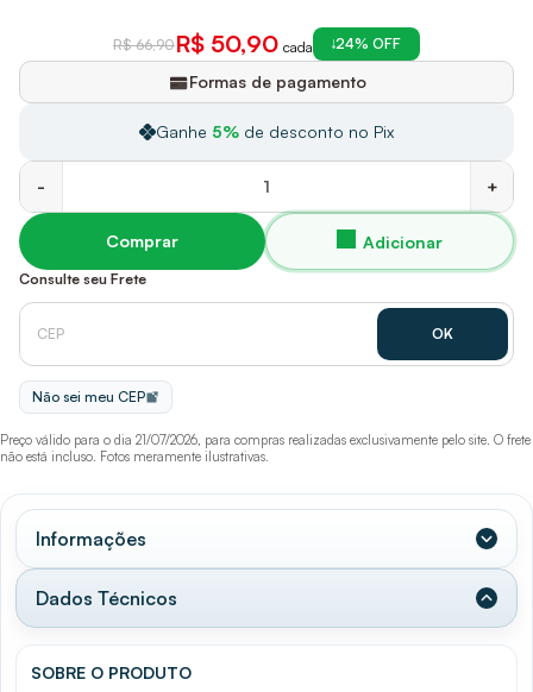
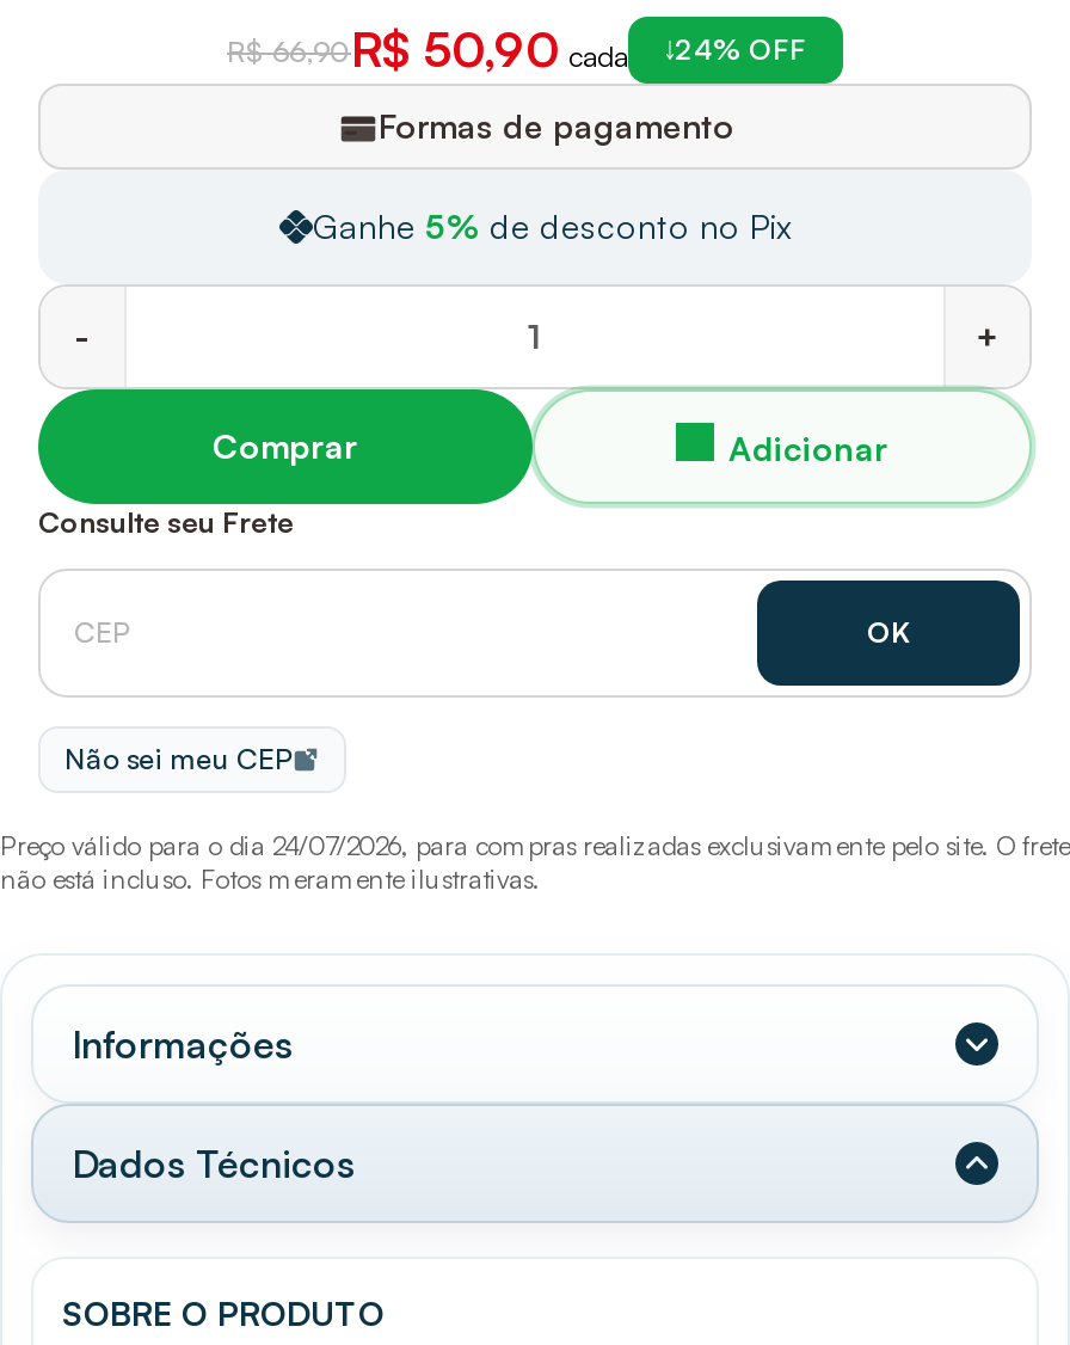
- Preço válido para o dia 21/07/2026, para compras realizadas exclusivamente pelo site. O frete
+ Preço válido para o dia 24/07/2026, para compras realizadas exclusivamente pelo site. O frete
